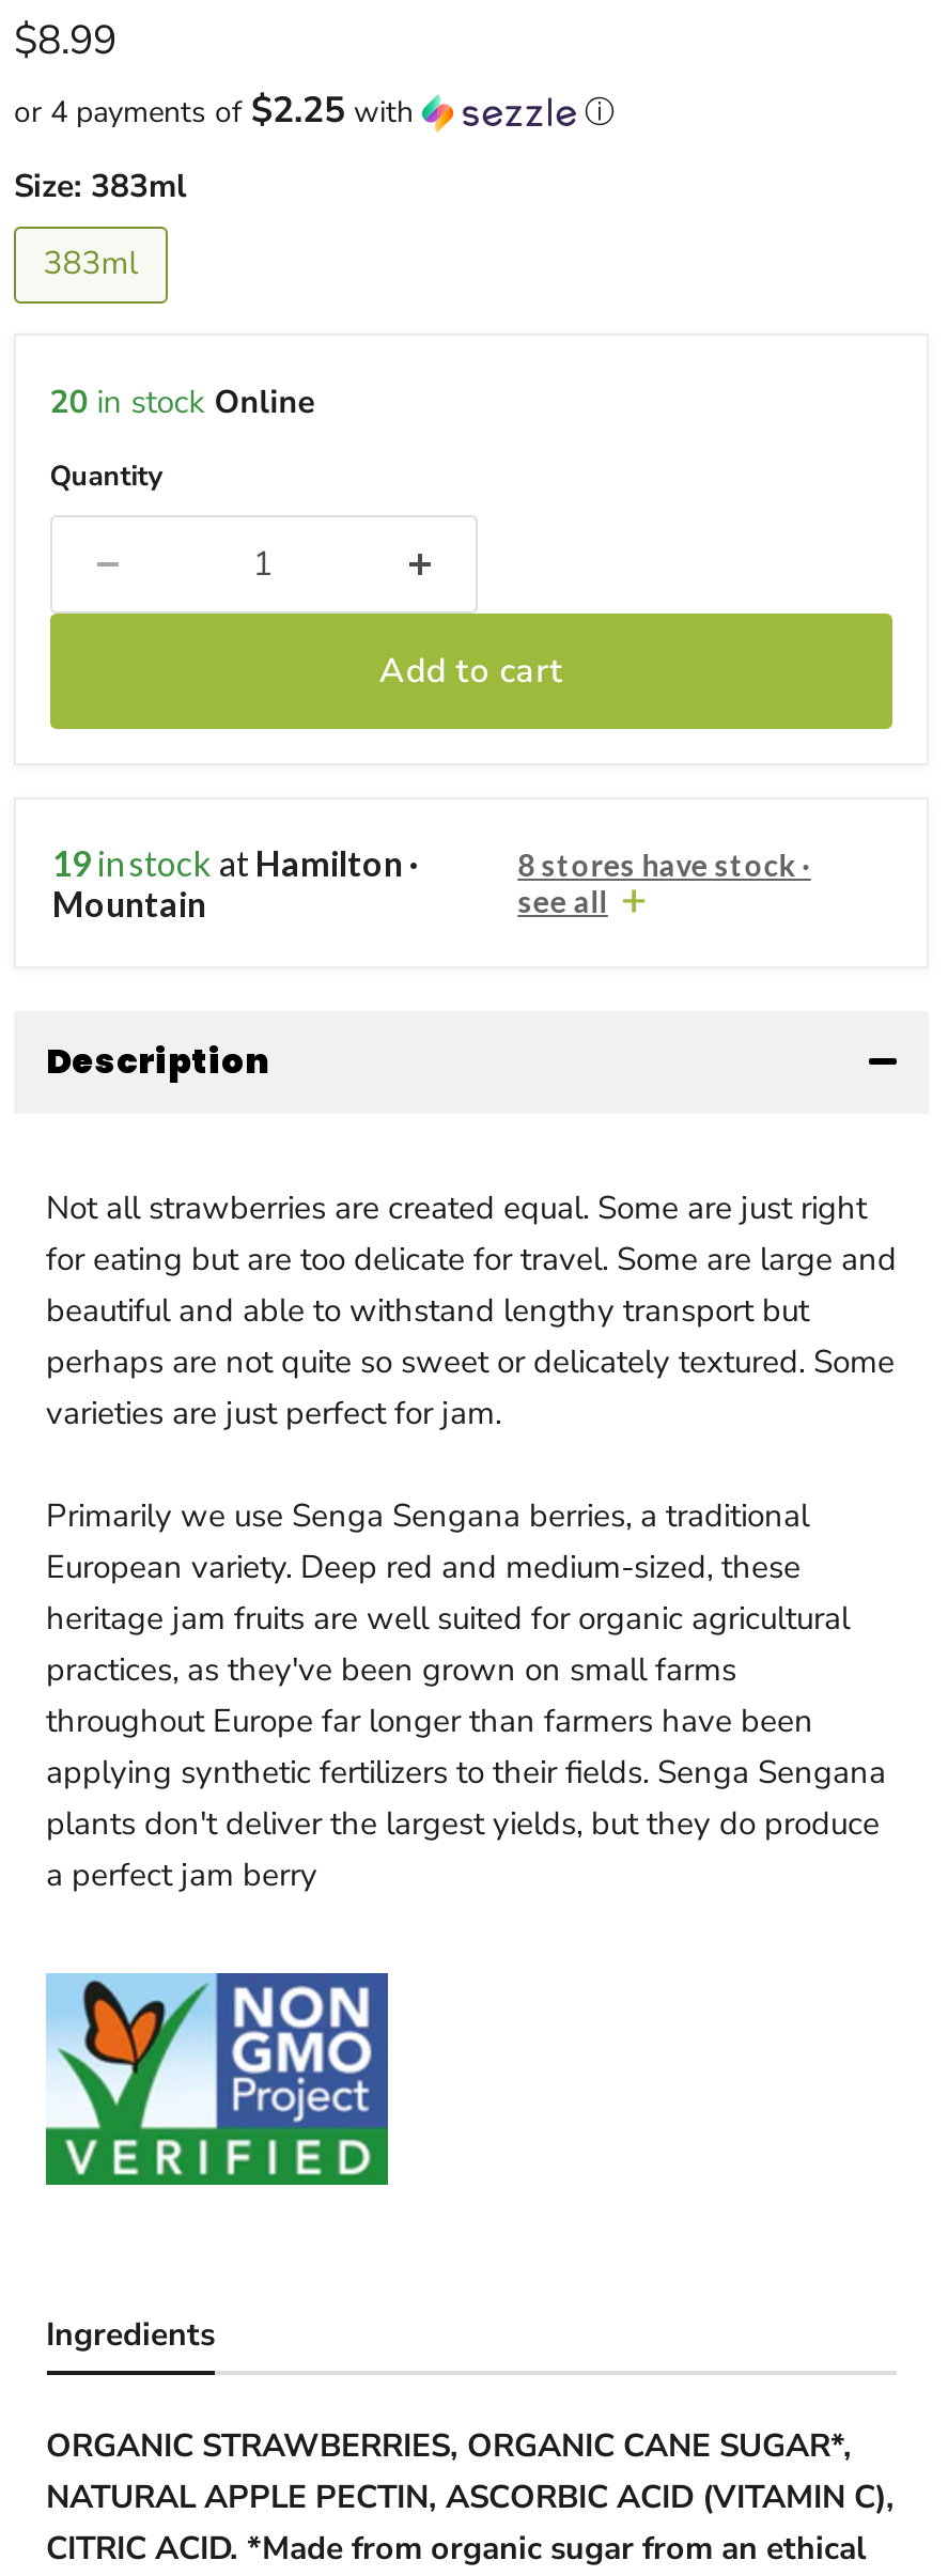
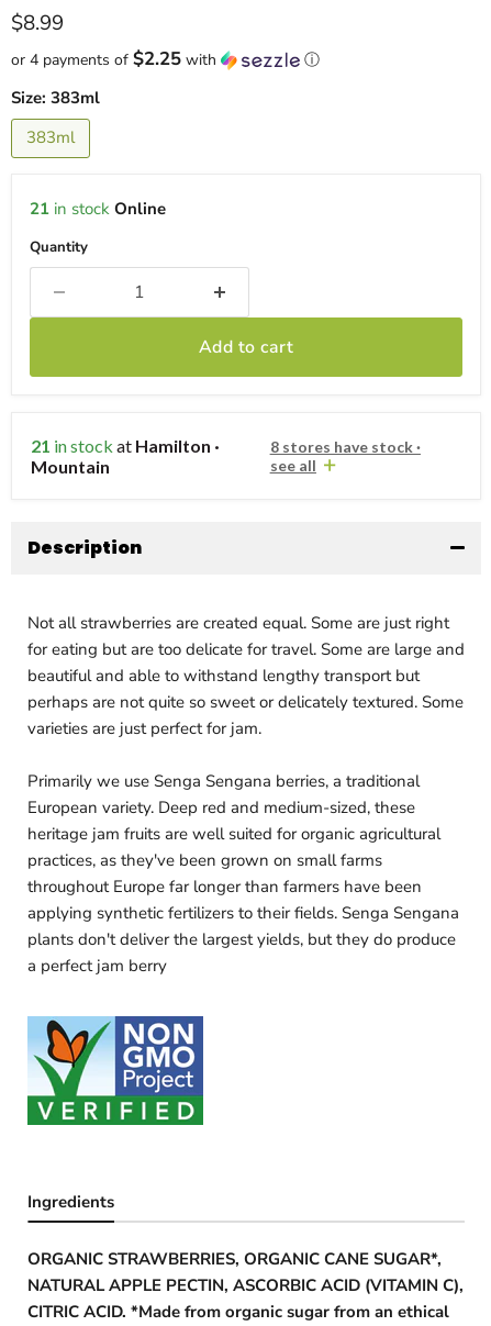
- 20 in stock Online
+ 21 in stock Online

- 19 in stock at Hamilton ·
+ 21 in stock at Hamilton ·
